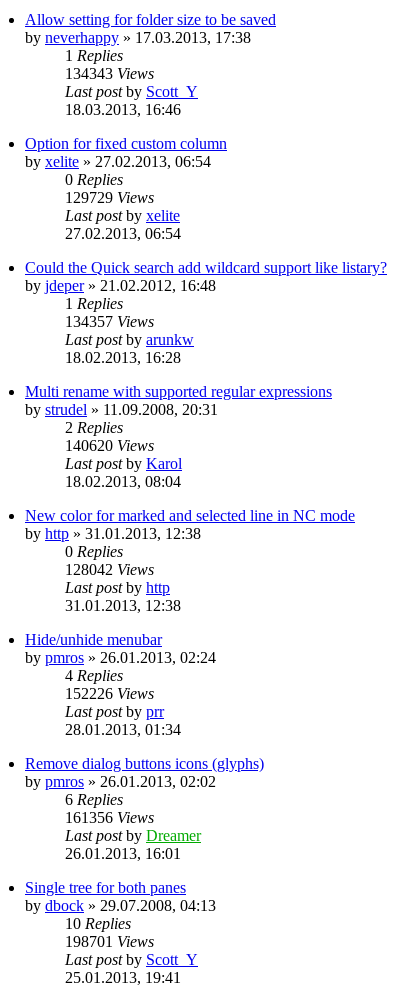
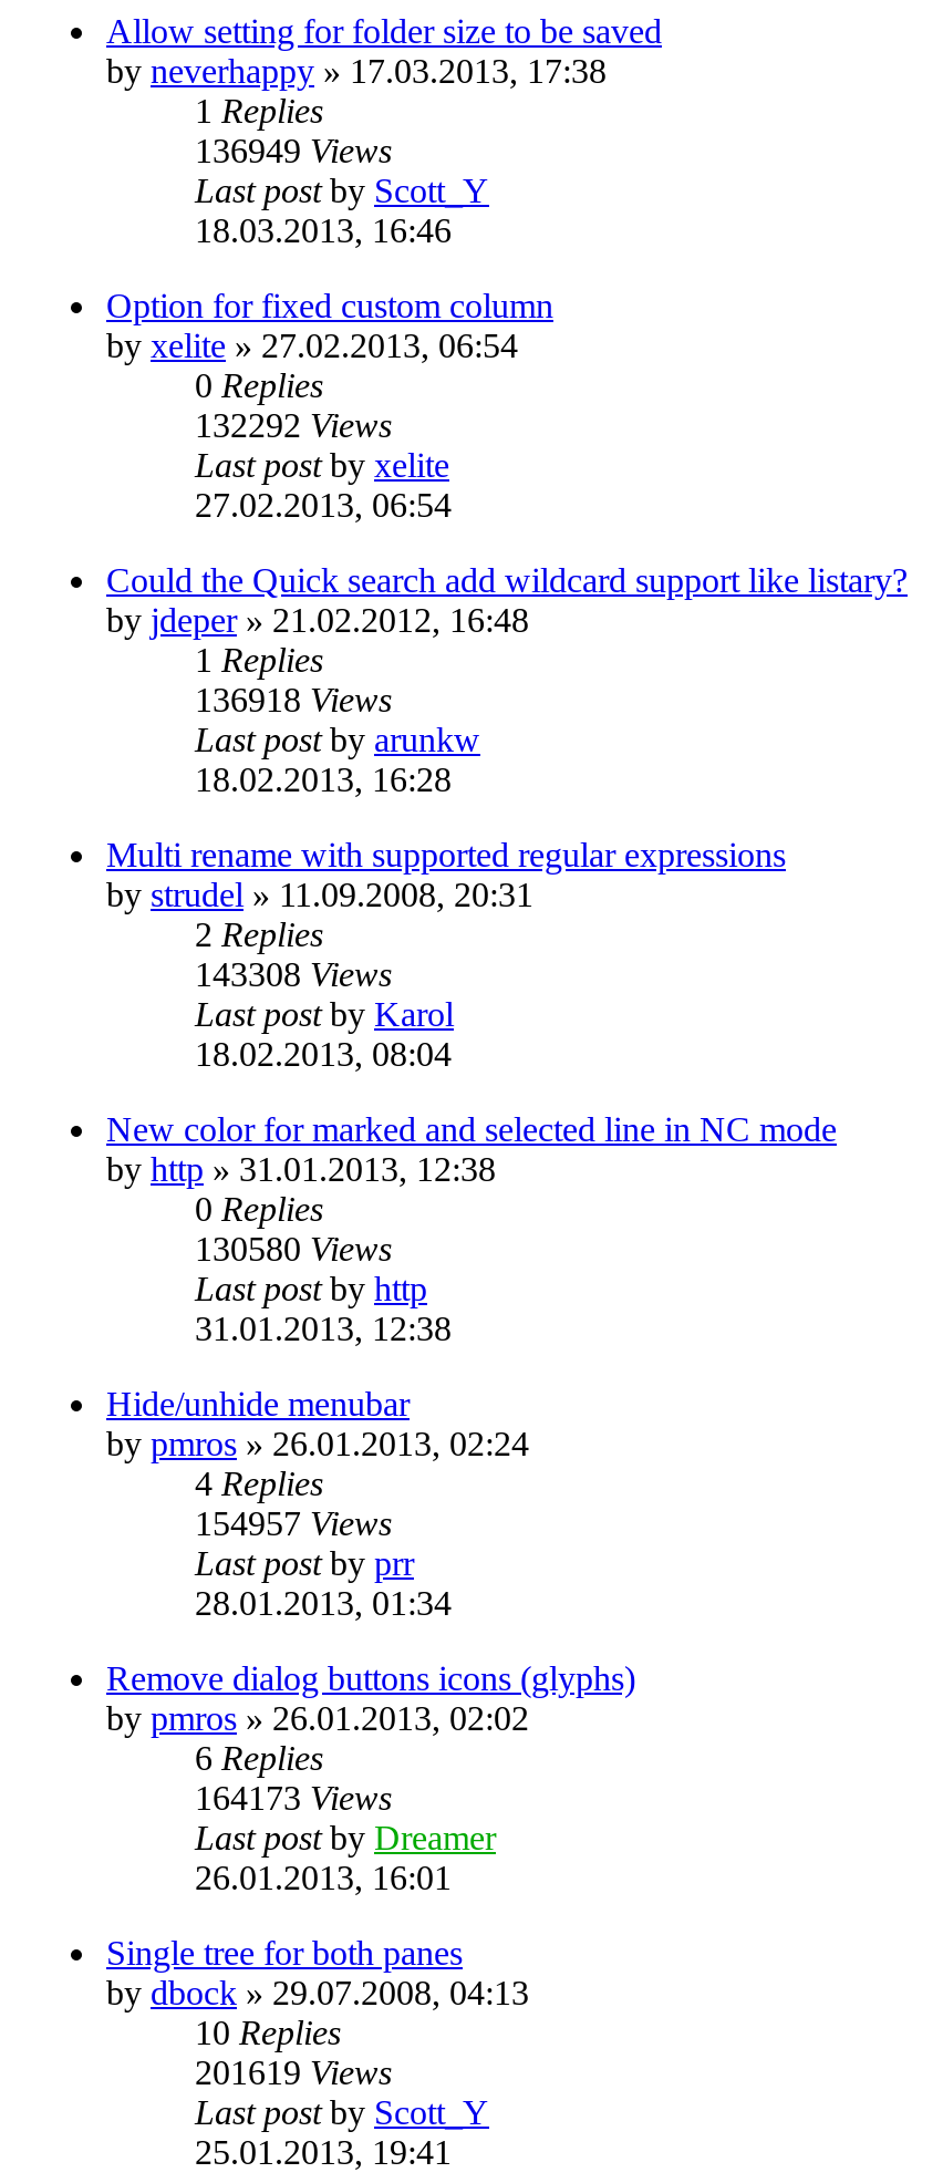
- 134343 Views
+ 136949 Views

- 129729 Views
+ 132292 Views

- 134357 Views
+ 136918 Views

- 140620 Views
+ 143308 Views

- 128042 Views
+ 130580 Views

- 152226 Views
+ 154957 Views

- 161356 Views
+ 164173 Views

- 198701 Views
+ 201619 Views
